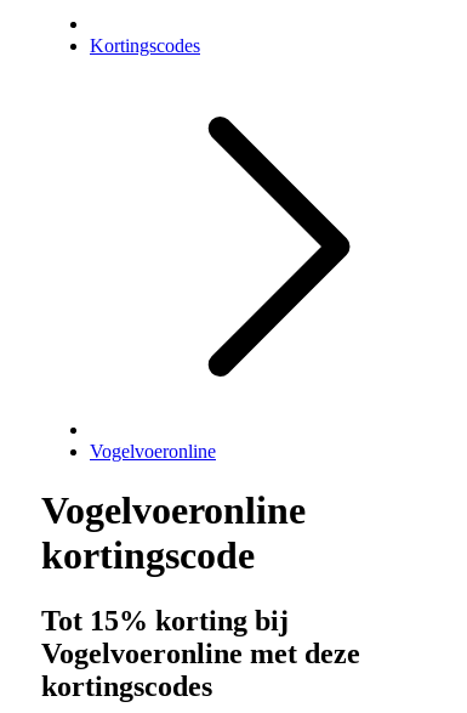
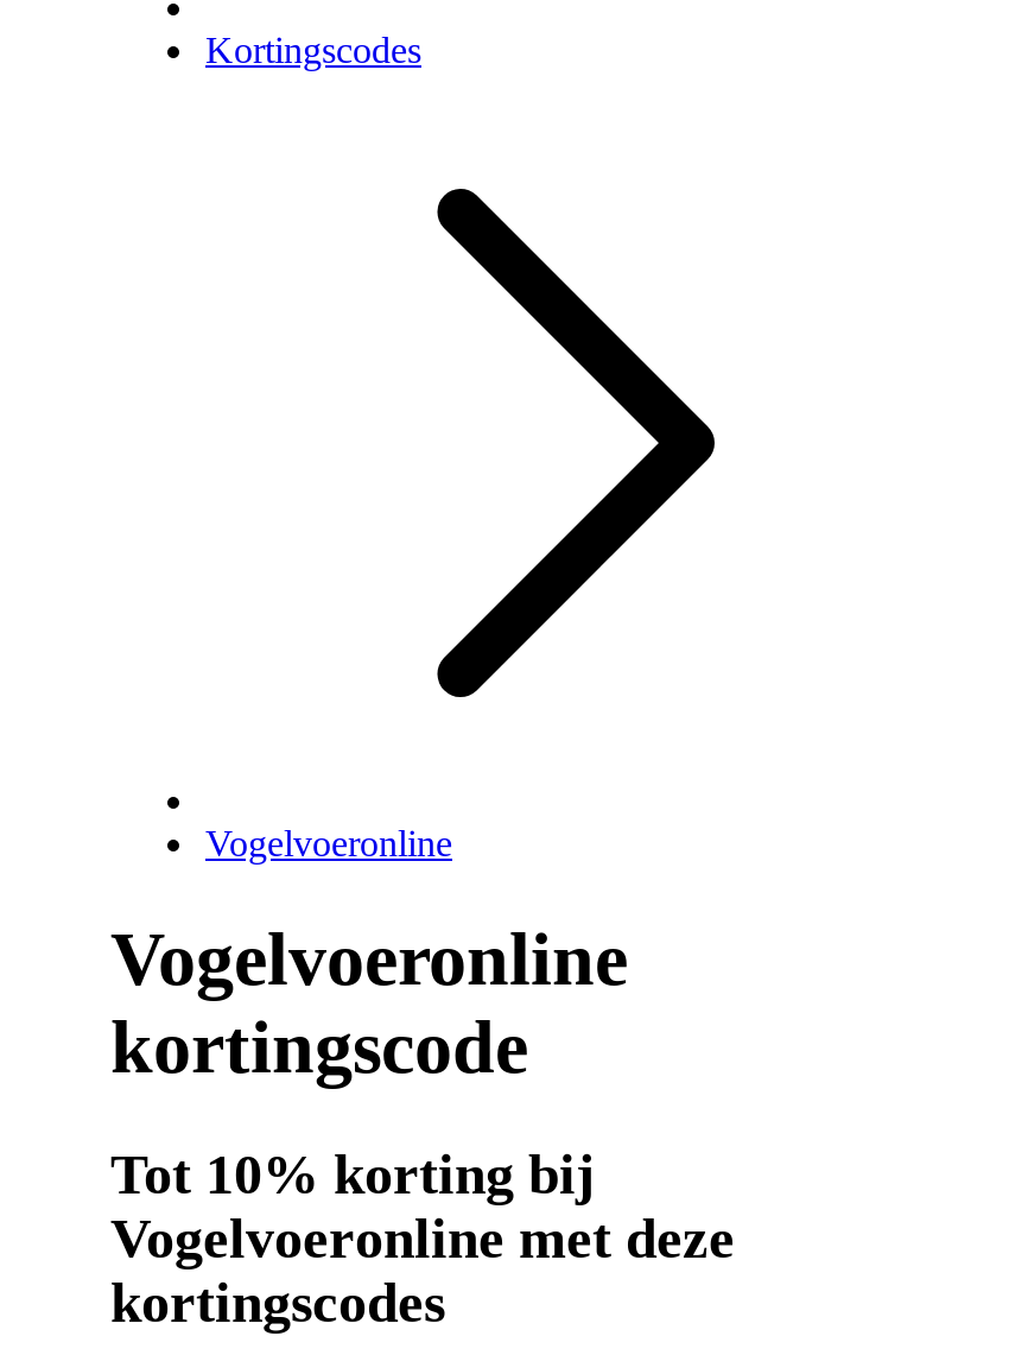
- Tot 15% korting bij
+ Tot 10% korting bij
